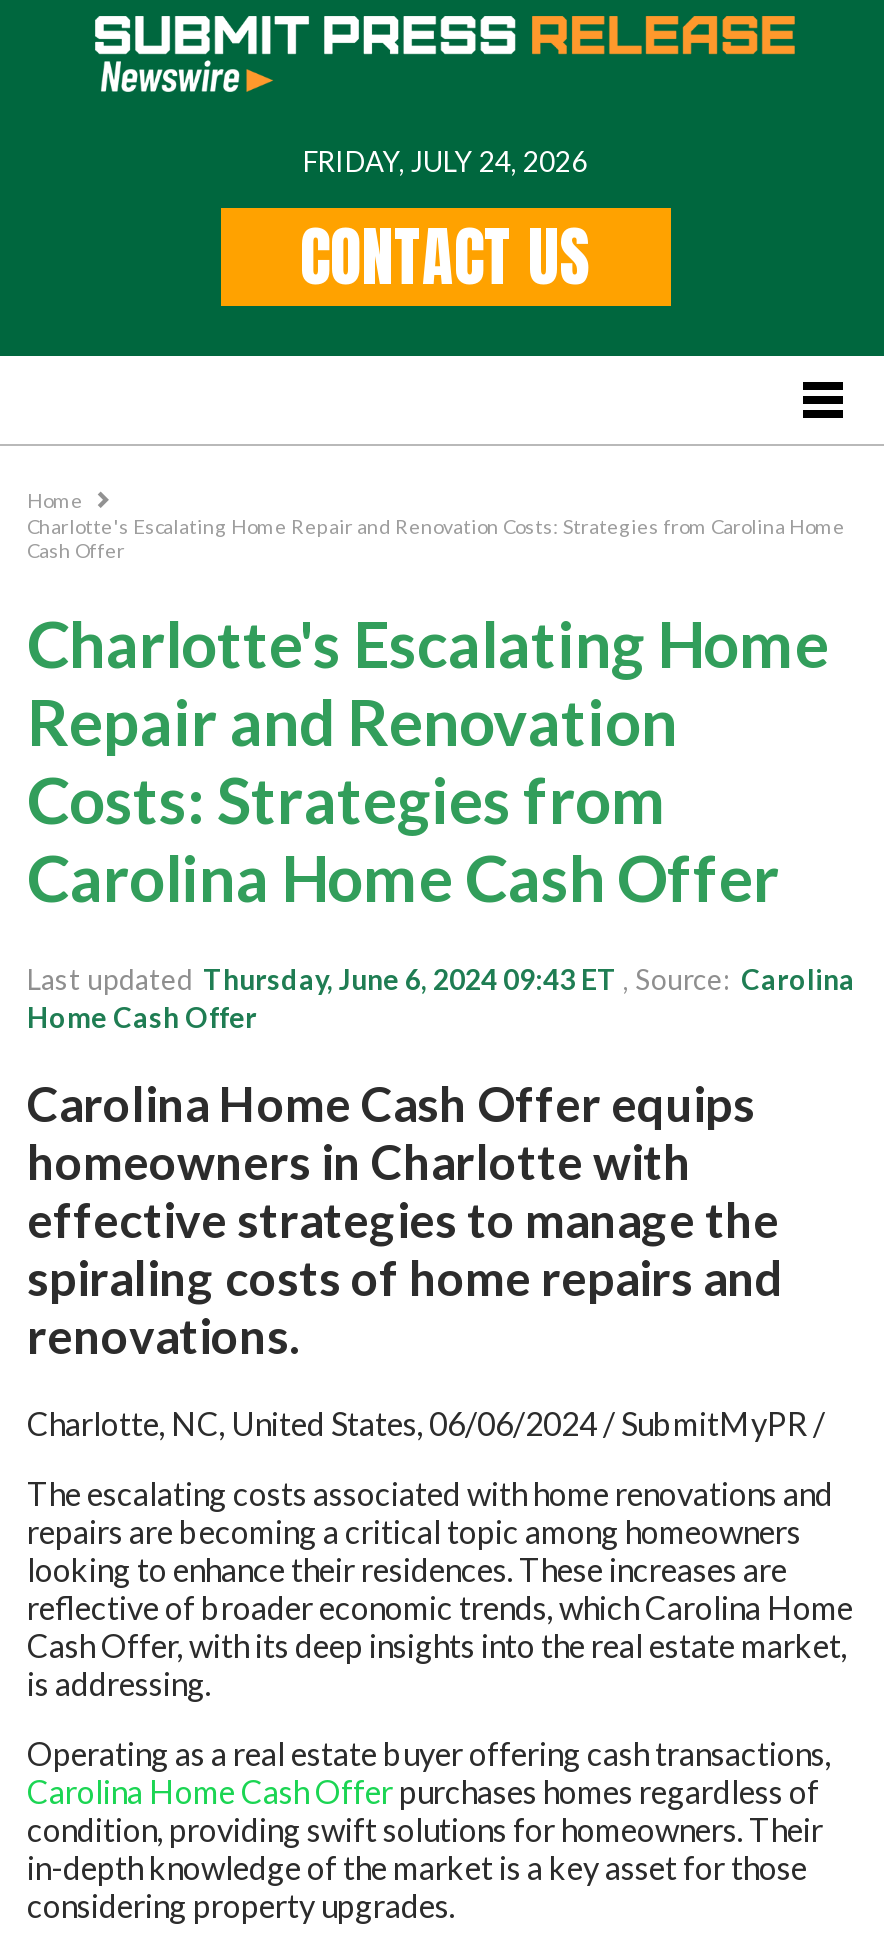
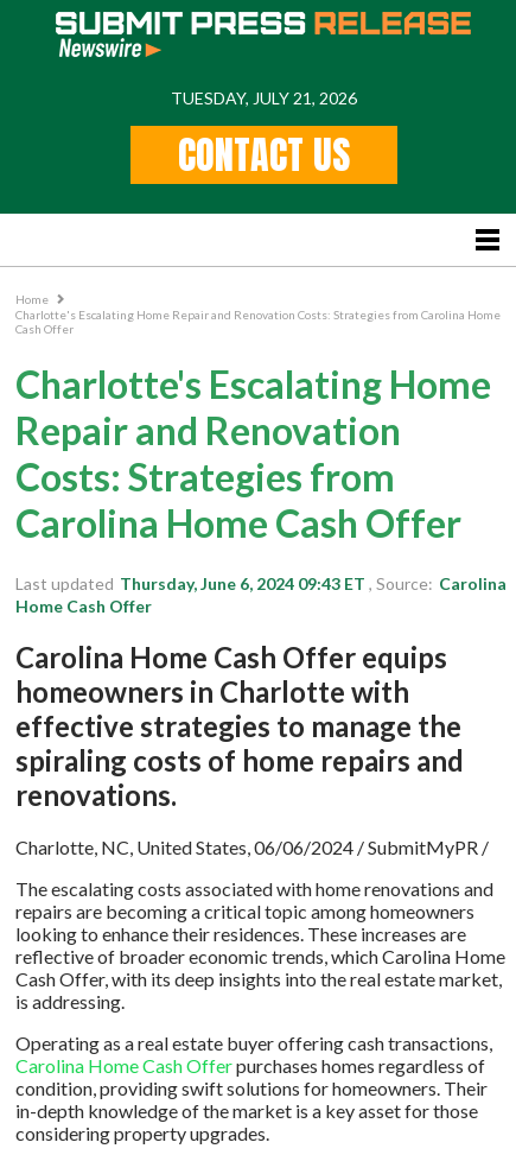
- FRIDAY, JULY 24, 2026
+ TUESDAY, JULY 21, 2026
